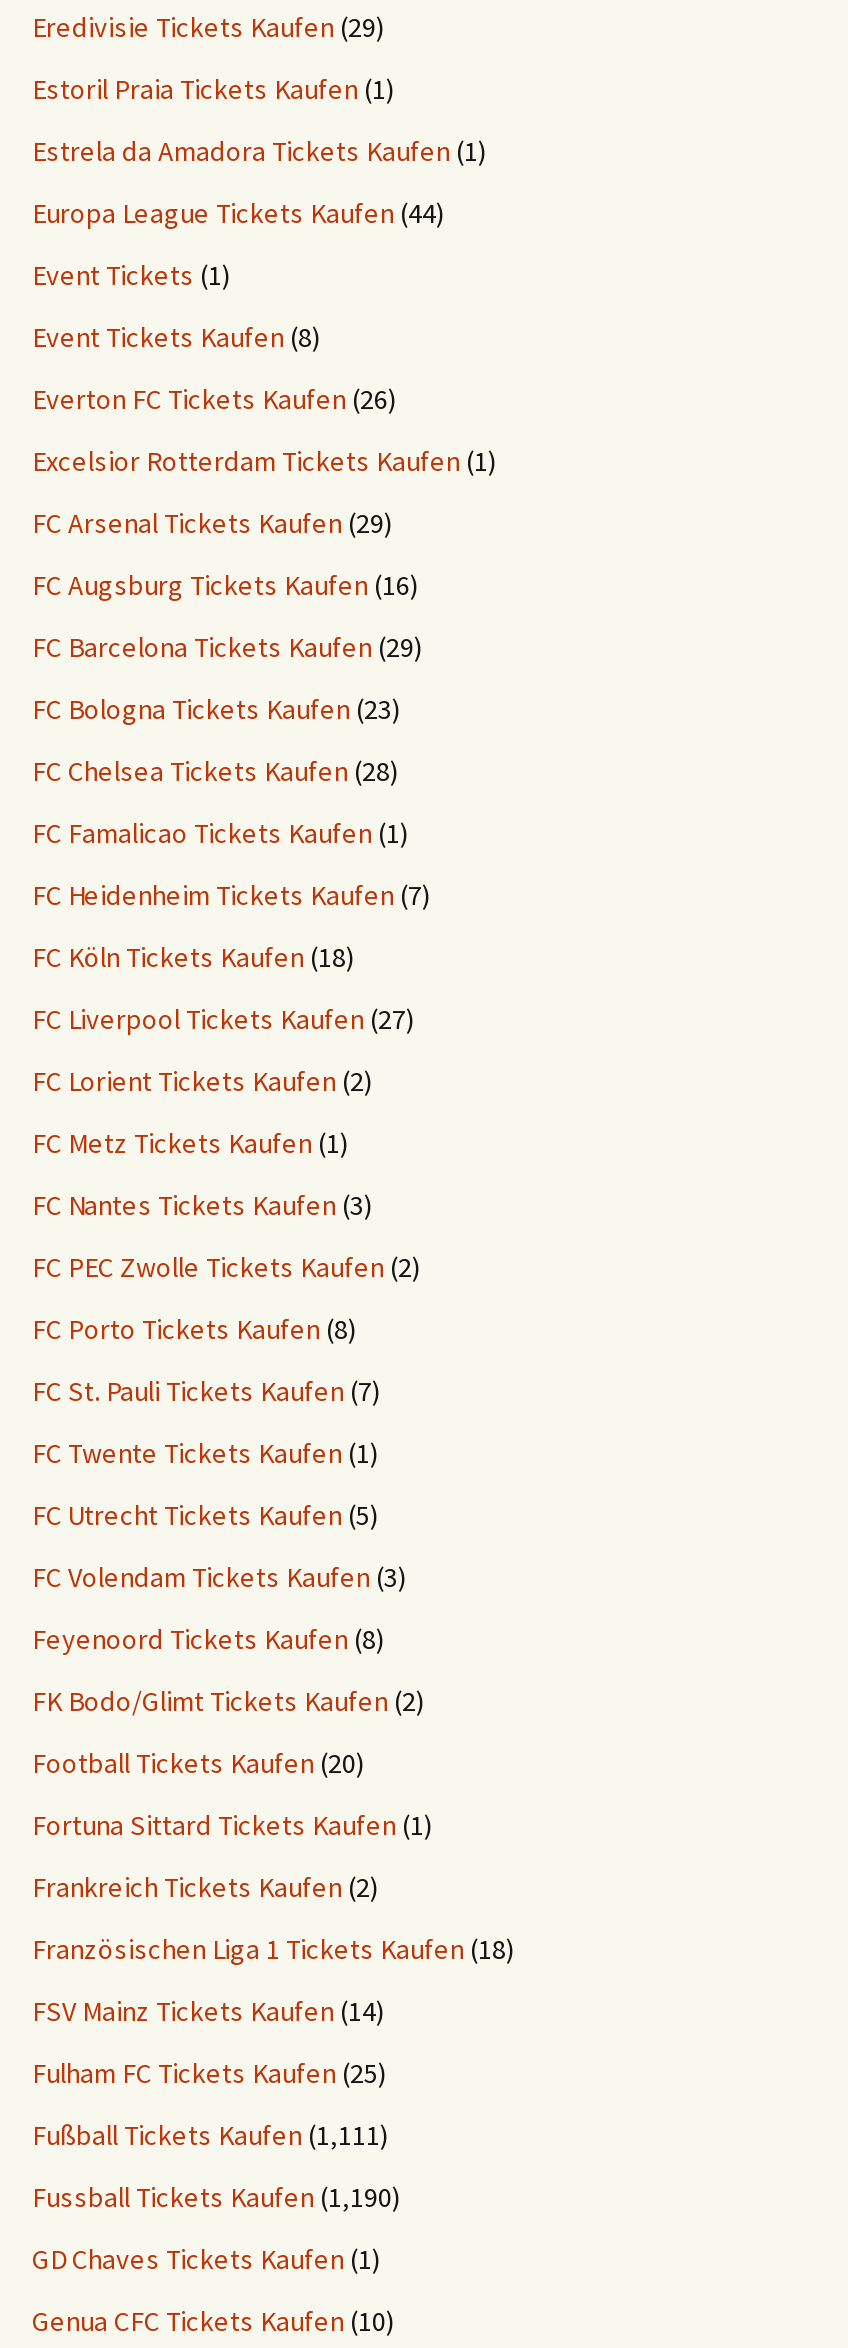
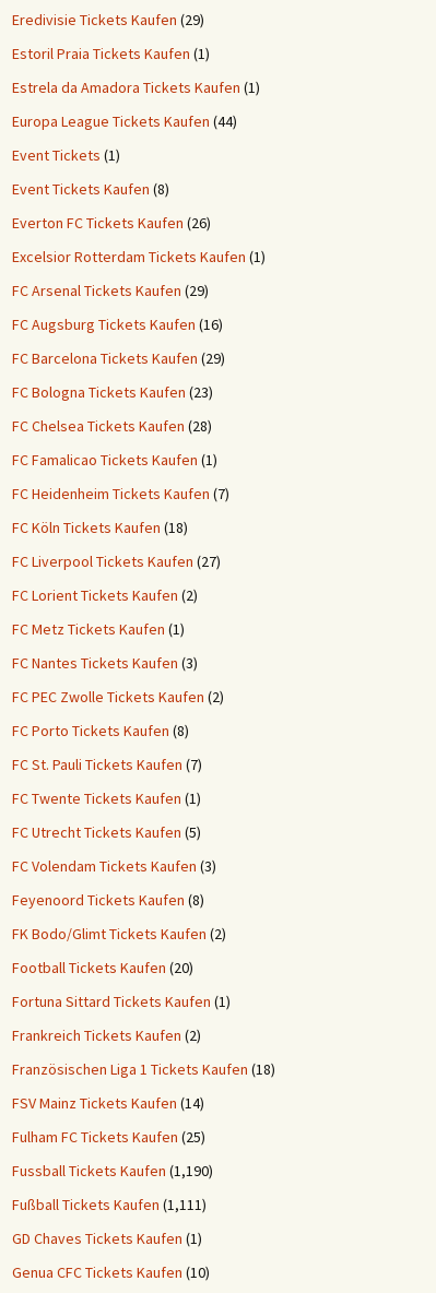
moved down: Fußball Tickets Kaufen (1,111)

moved up: Fussball Tickets Kaufen (1,190)
